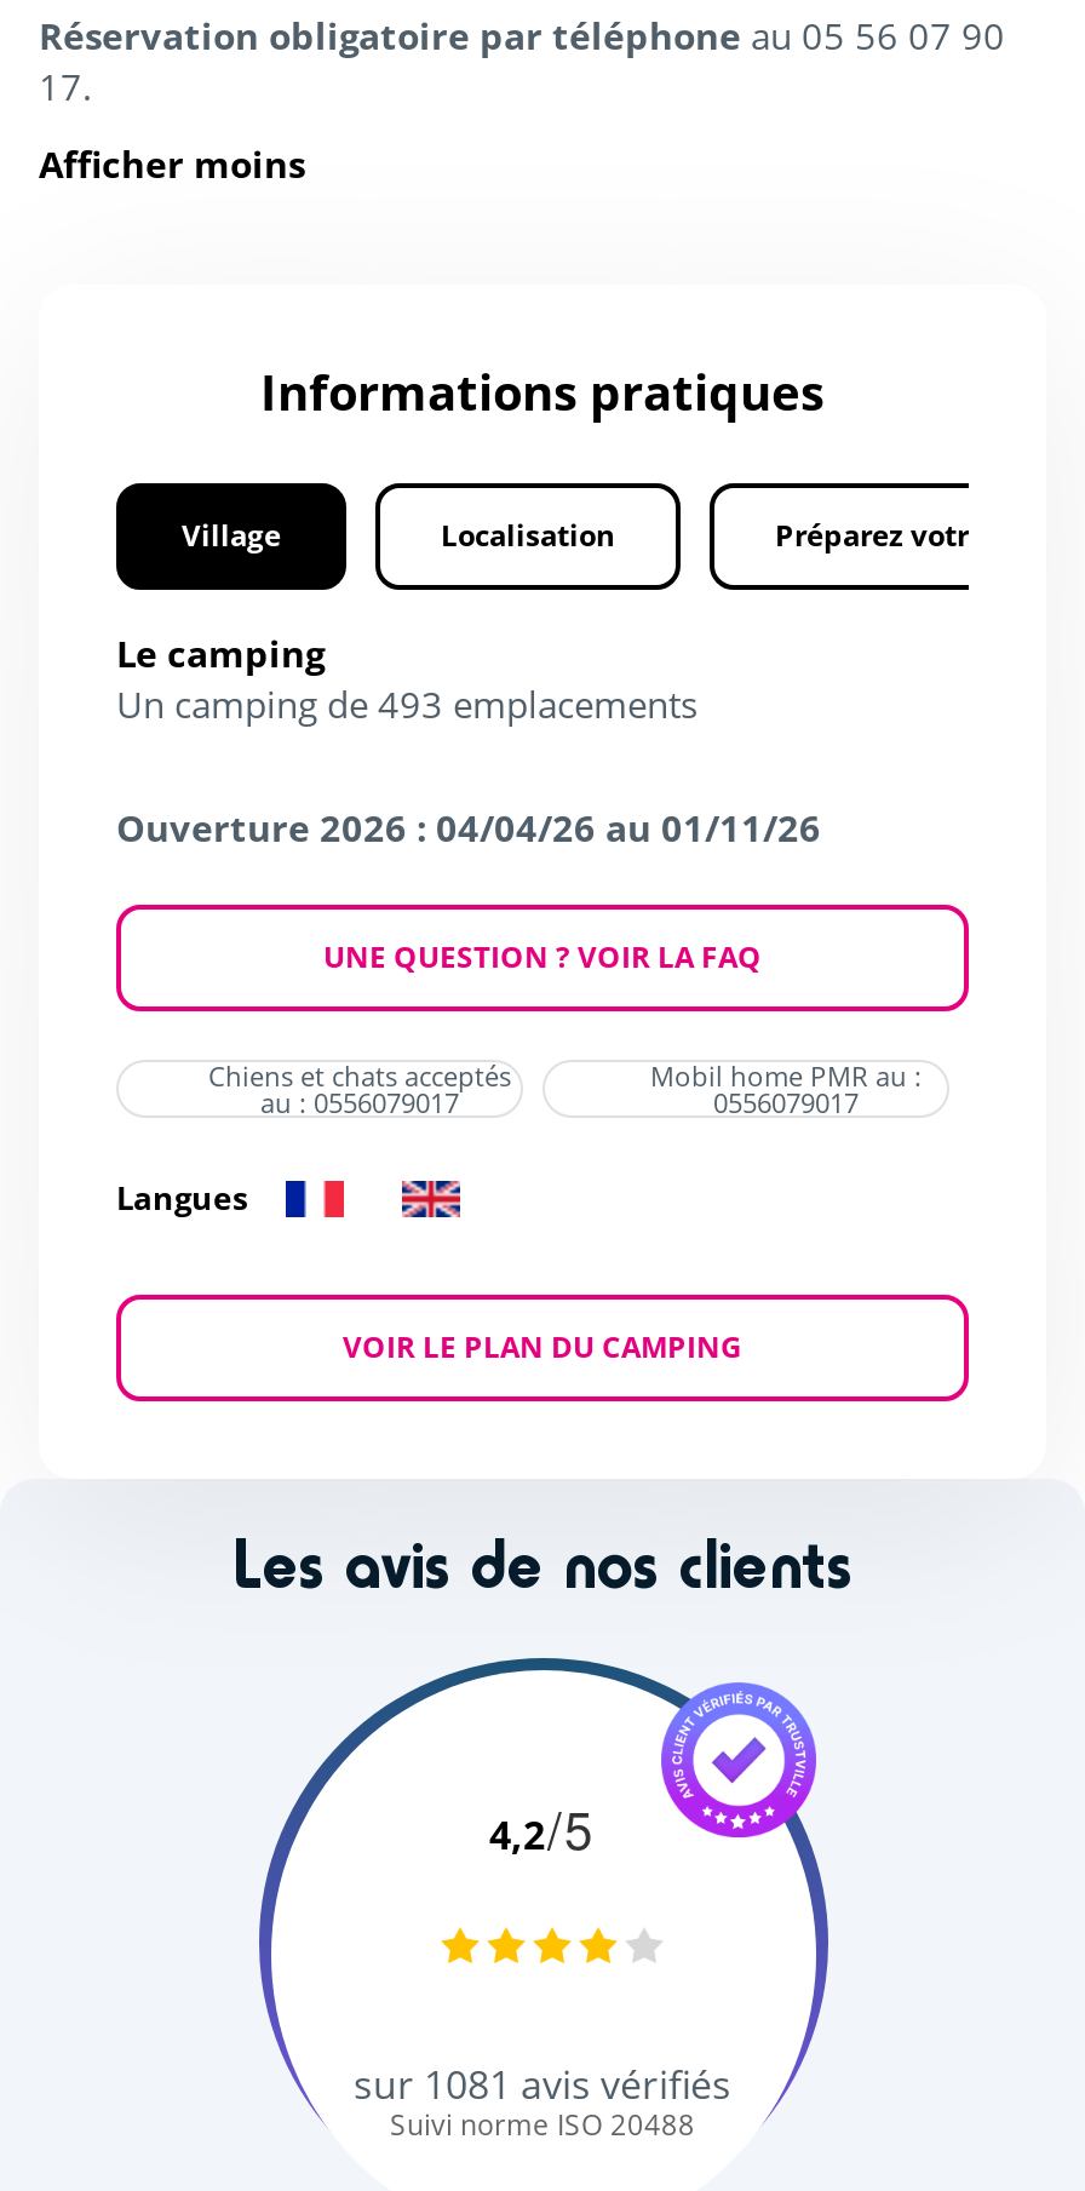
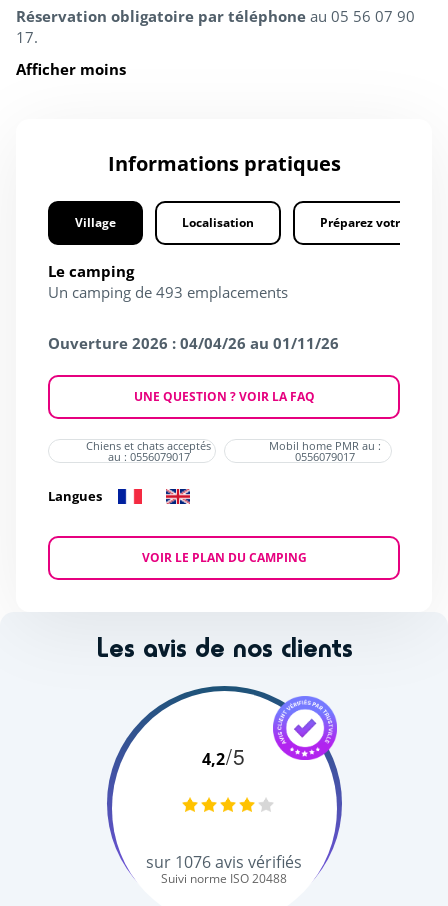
- sur 1081 avis vérifiés
+ sur 1076 avis vérifiés
